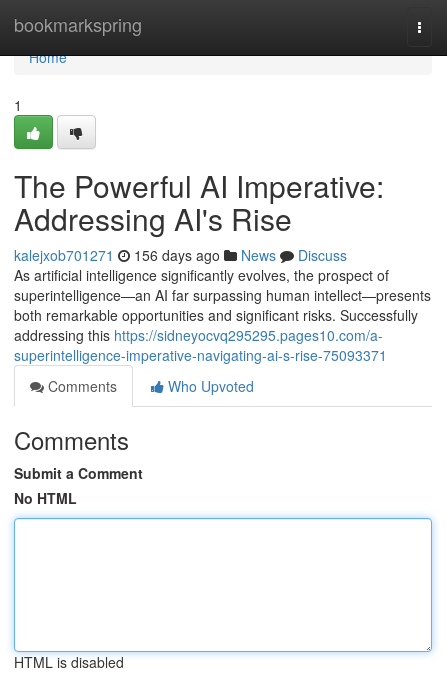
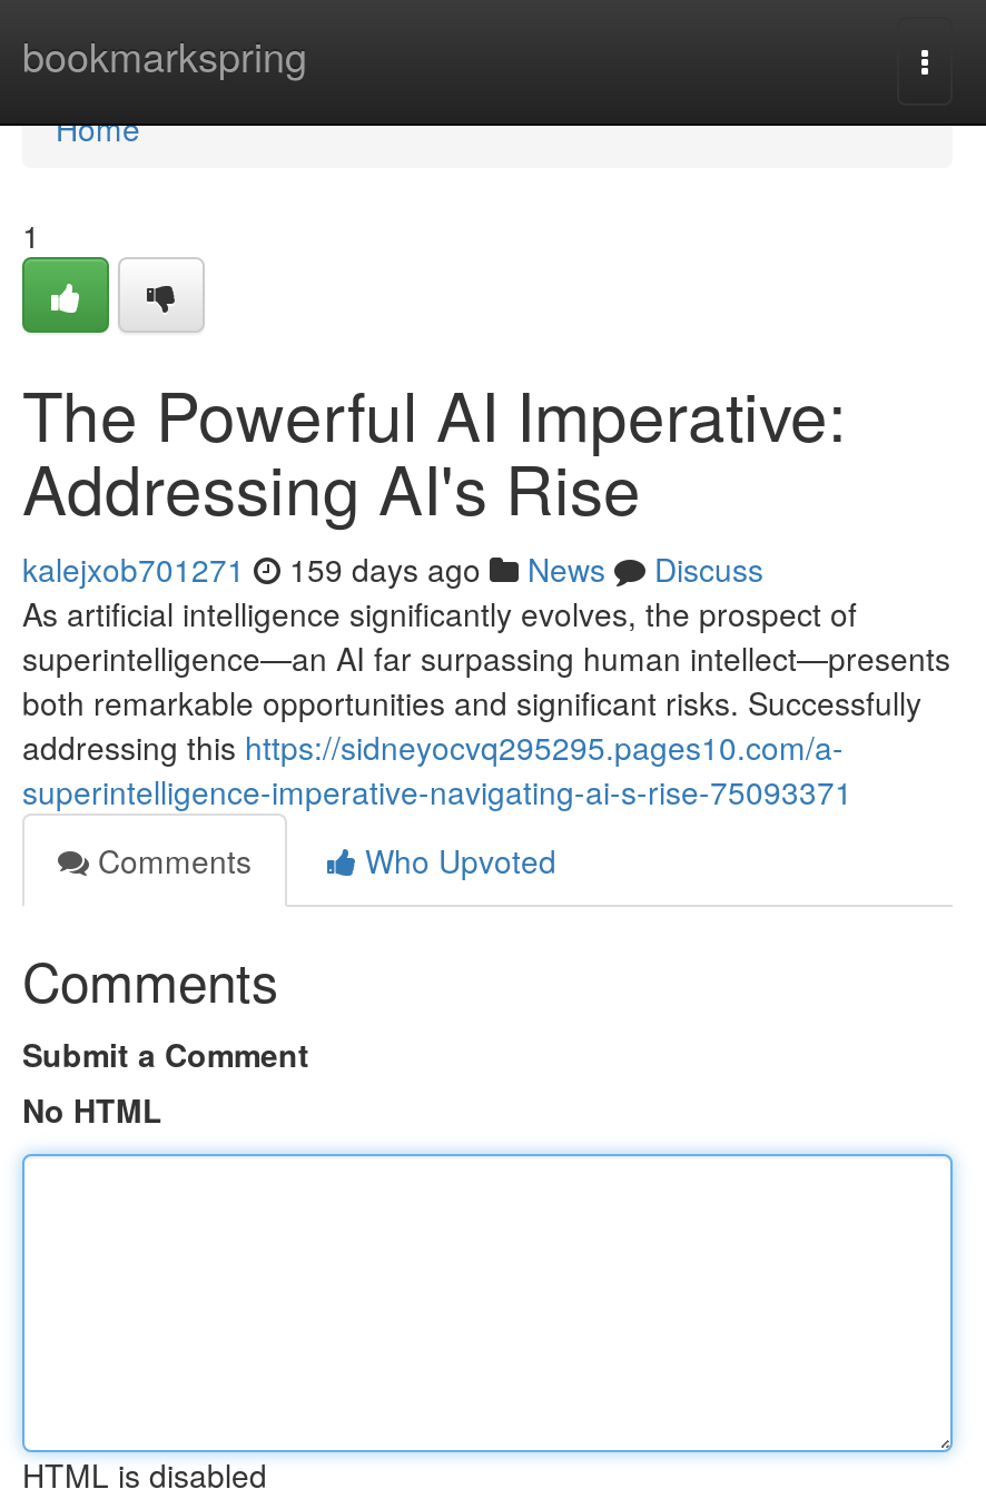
- kalejxob701271 156 days ago News Discuss
+ kalejxob701271 159 days ago News Discuss
